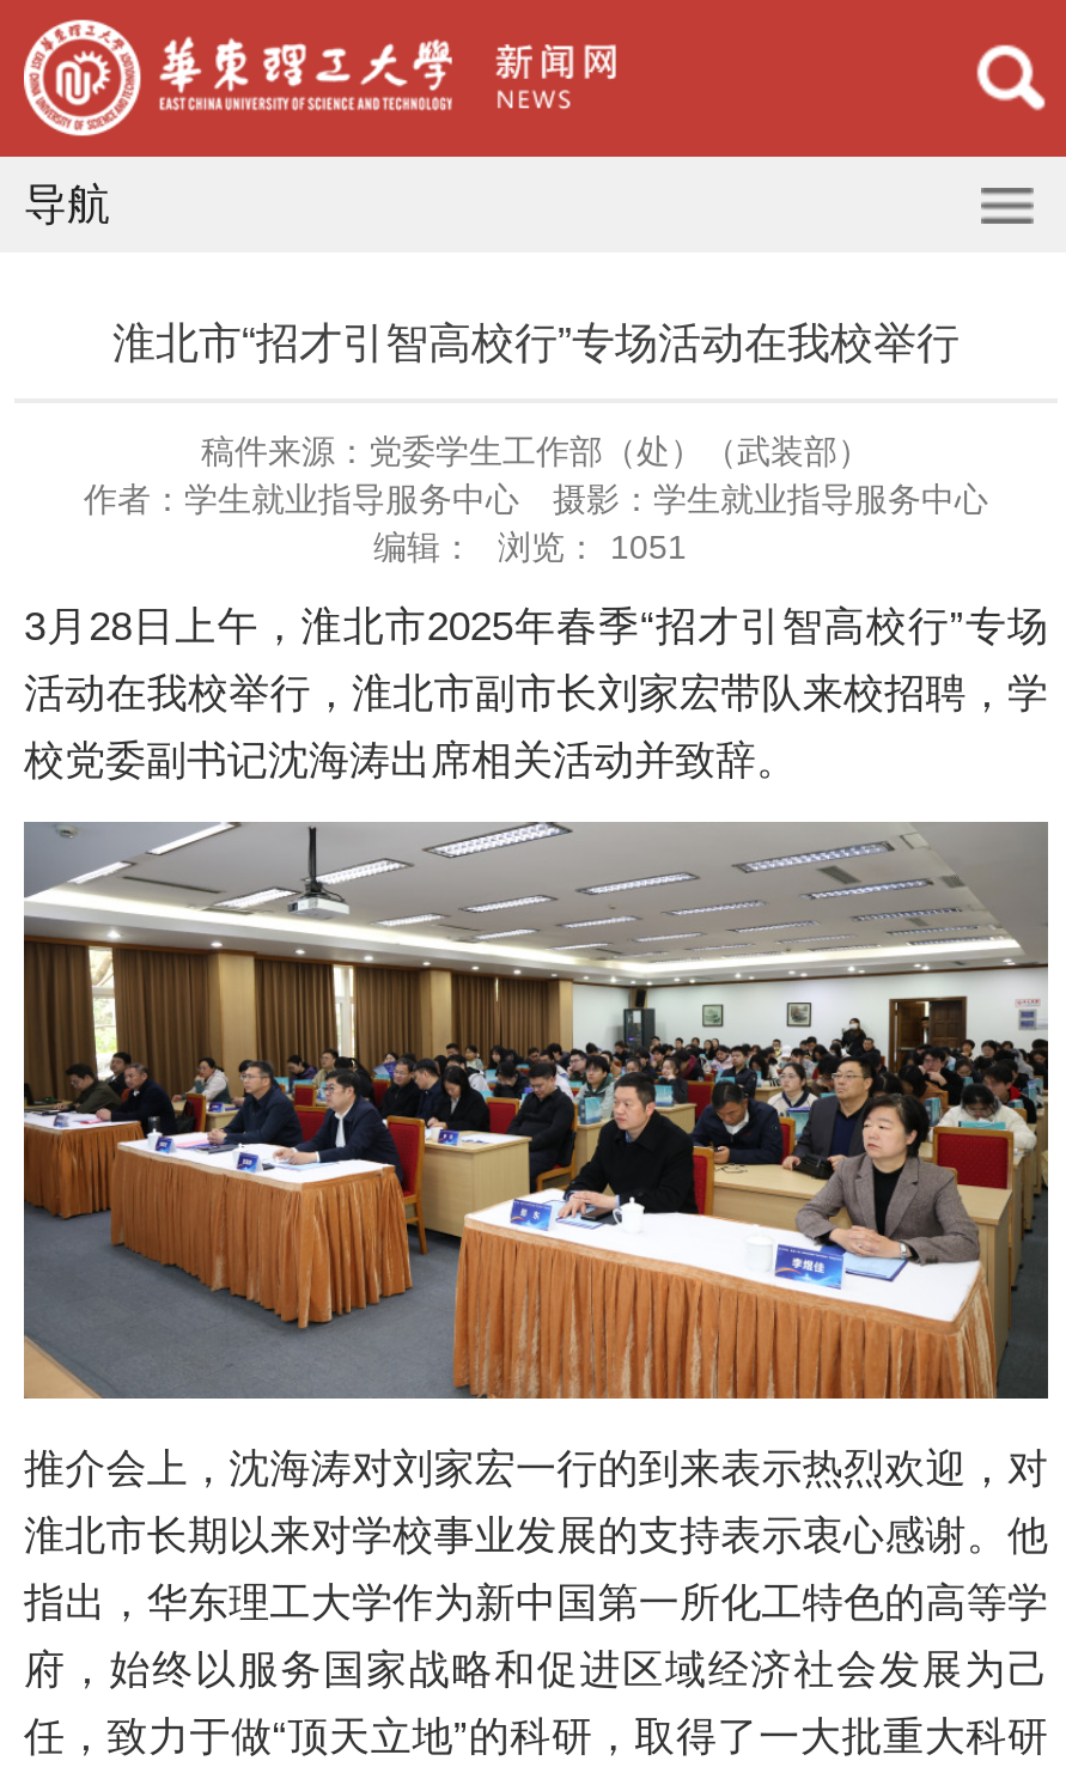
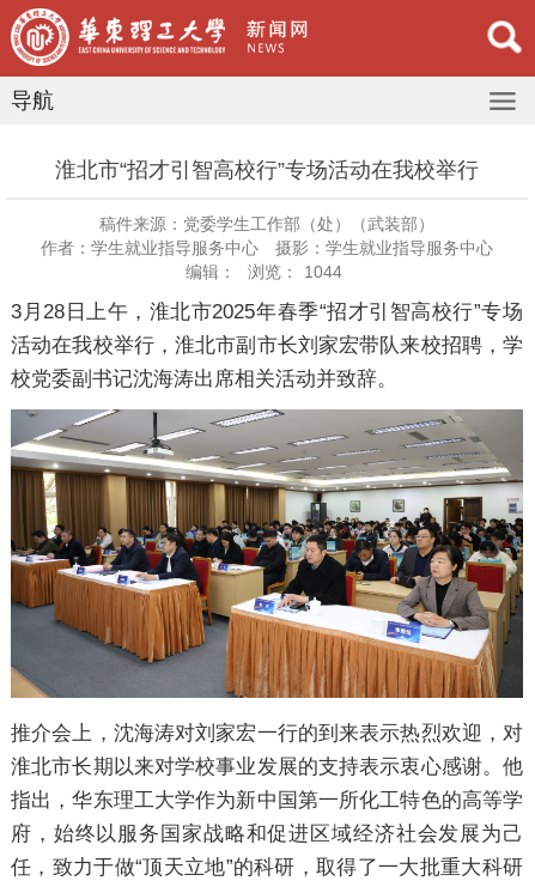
- 编辑： 浏览： 1051
+ 编辑： 浏览： 1044
